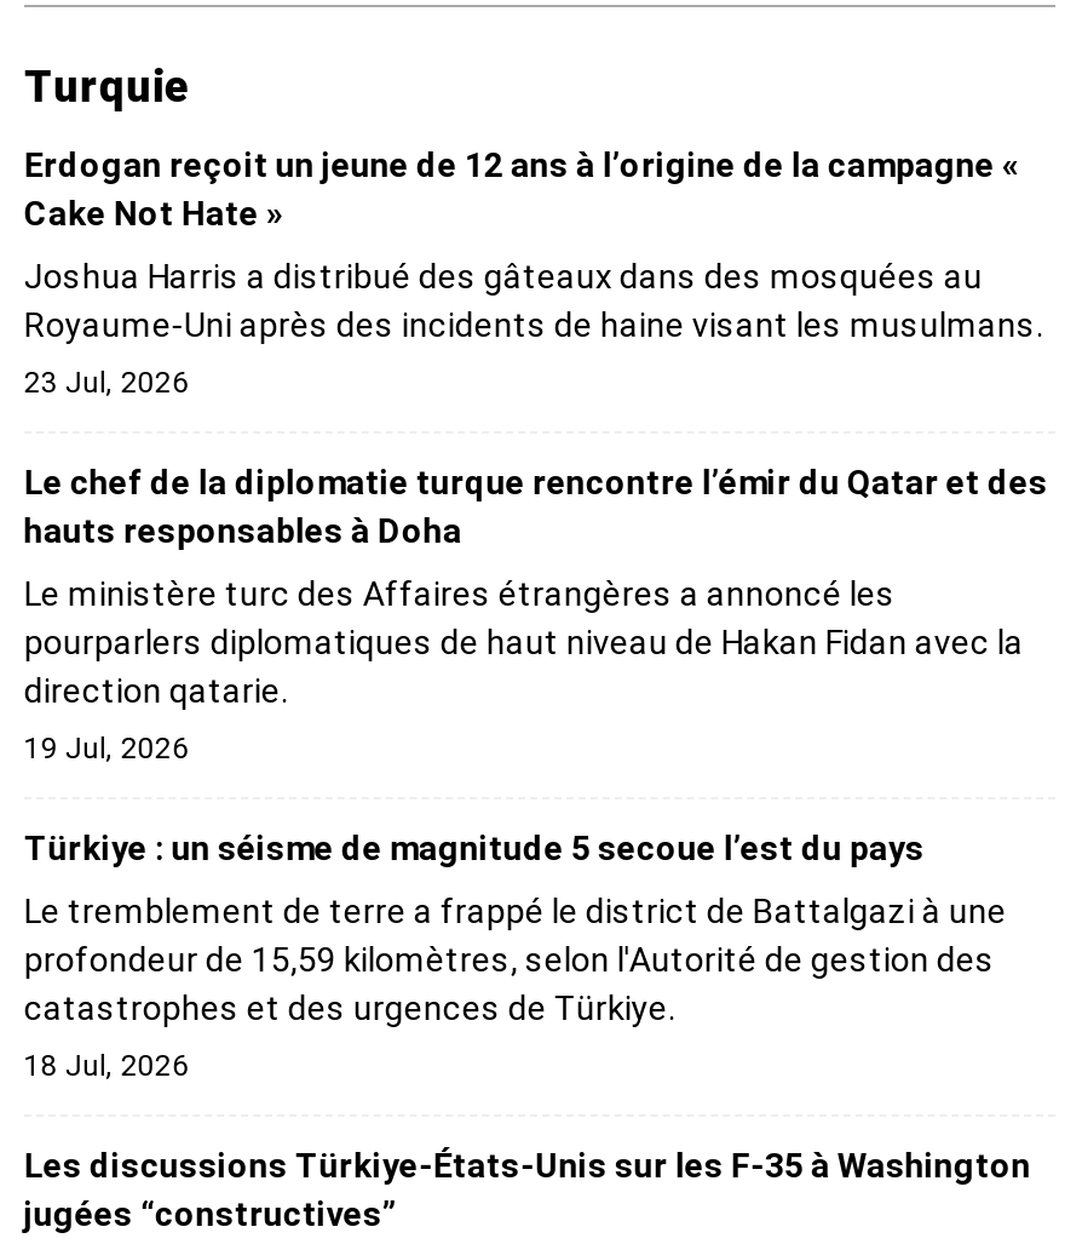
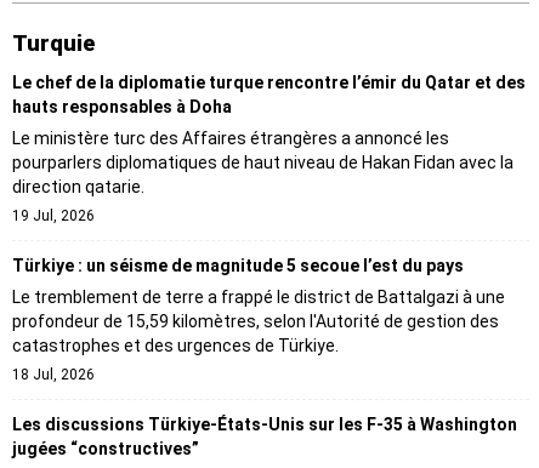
- Erdogan reçoit un jeune de 12 ans à l’origine de la campagne «
- Cake Not Hate »
- Joshua Harris a distribué des gâteaux dans des mosquées au
- Royaume-Uni après des incidents de haine visant les musulmans.
- 23 Jul, 2026
